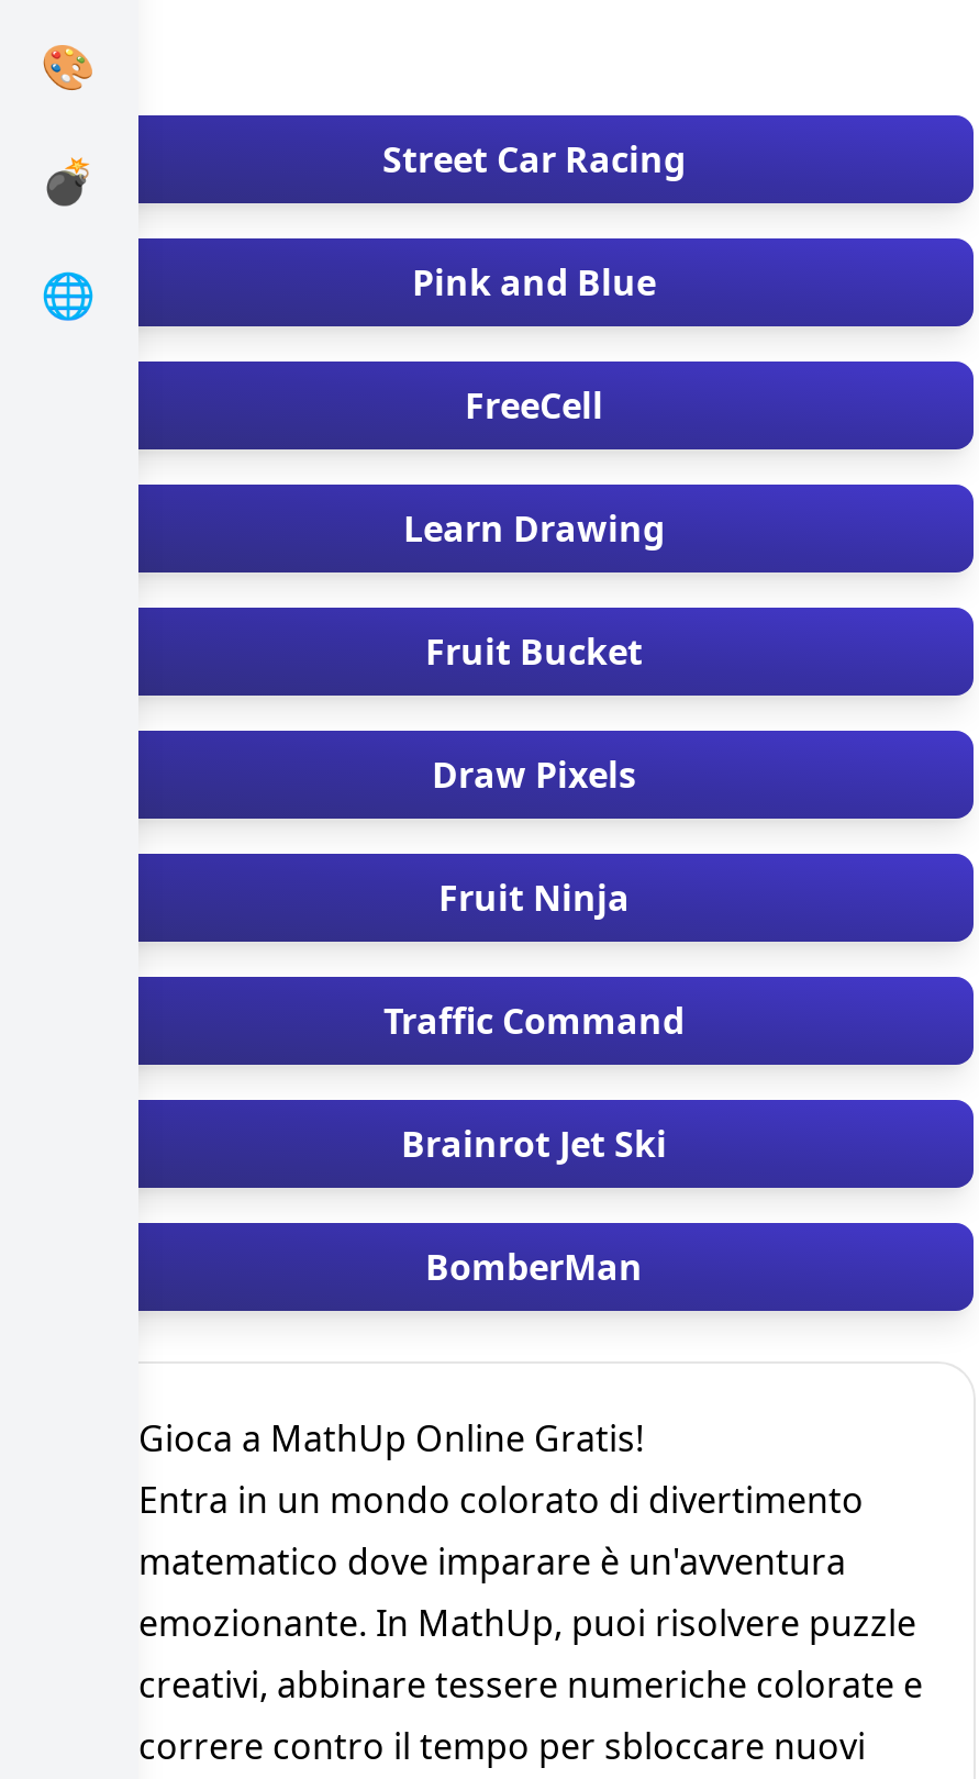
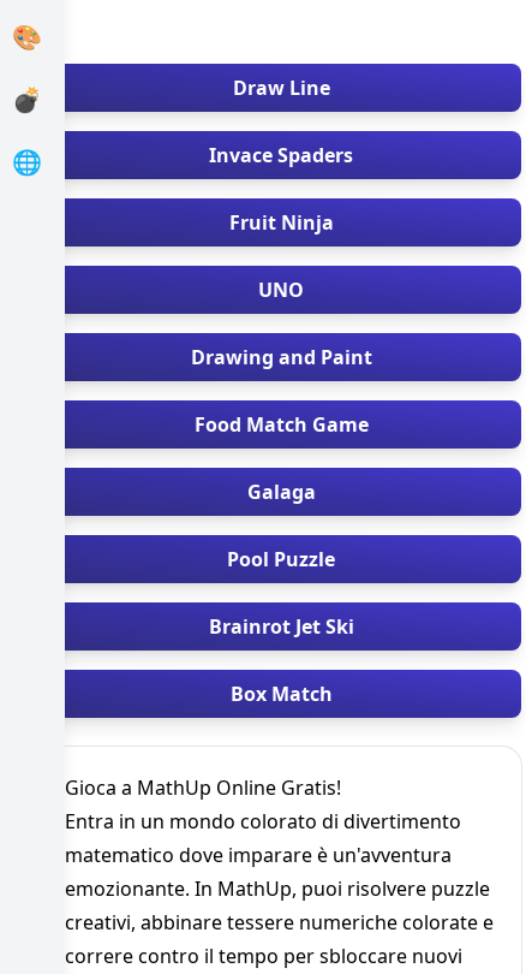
- Street Car Racing
- Pink and Blue
- FreeCell
- Learn Drawing
- Fruit Bucket
- Draw Pixels
+ Draw Line
+ Invace Spaders

moved up: Fruit Ninja

- Traffic Command
+ UNO
+ Drawing and Paint
+ Food Match Game
+ Galaga
+ Pool Puzzle

- BomberMan
+ Box Match
